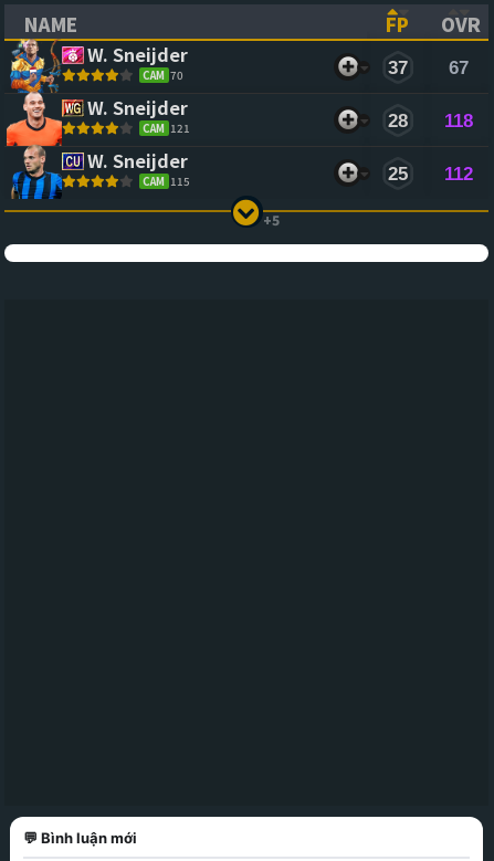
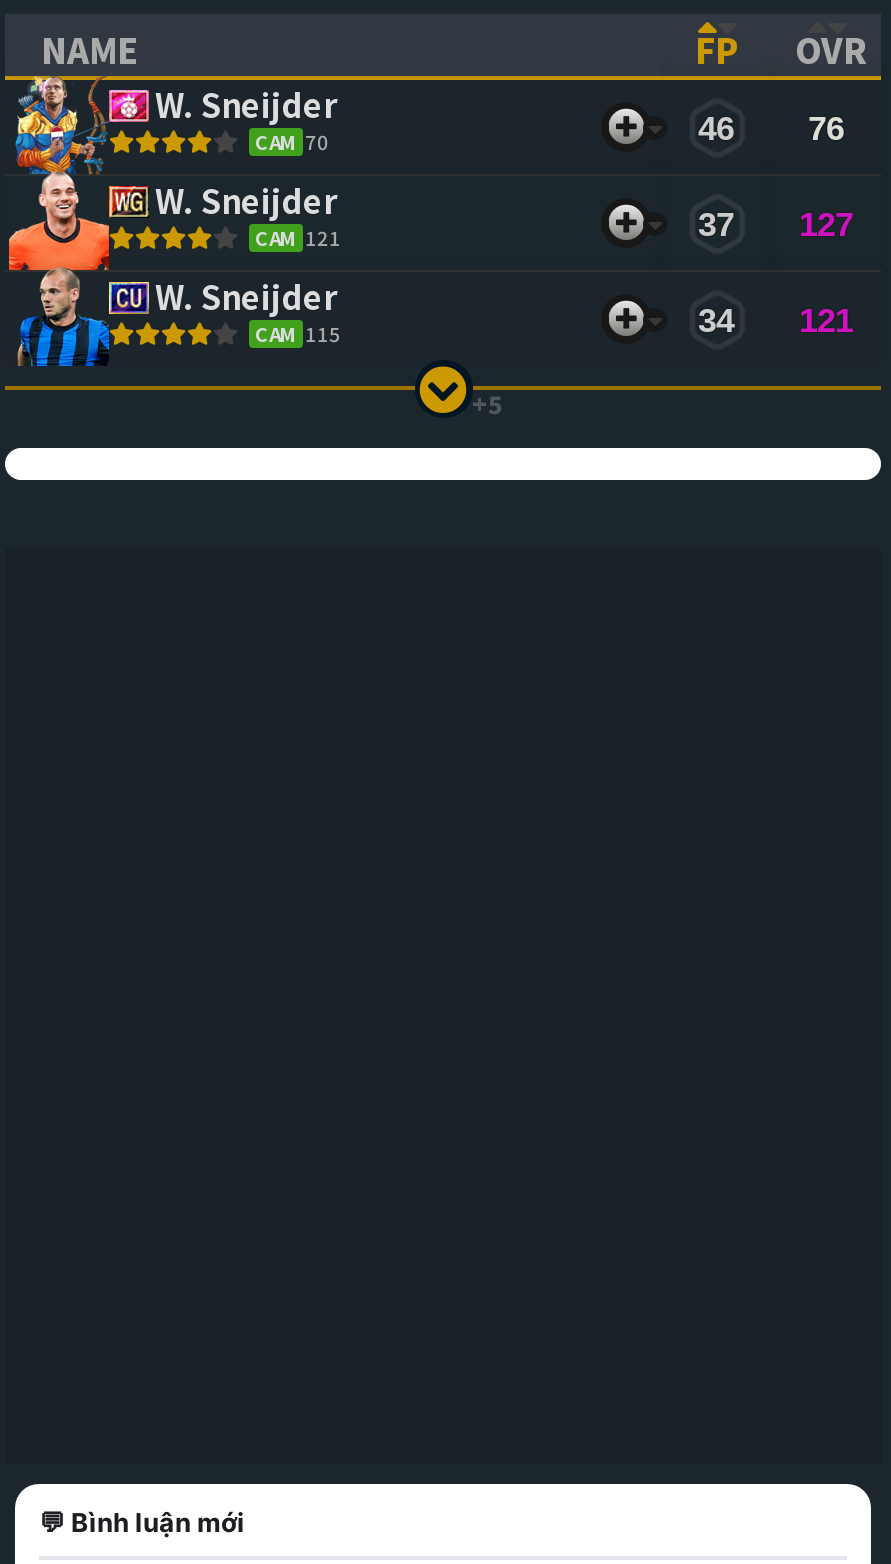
- 37
+ 46

- 67
+ 76

- 28
+ 37

- 118
+ 127

- 25
+ 34

- 112
+ 121
